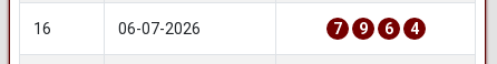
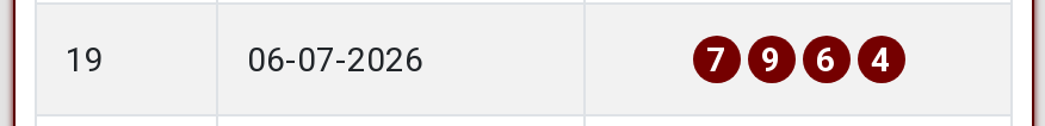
- 16
+ 19
